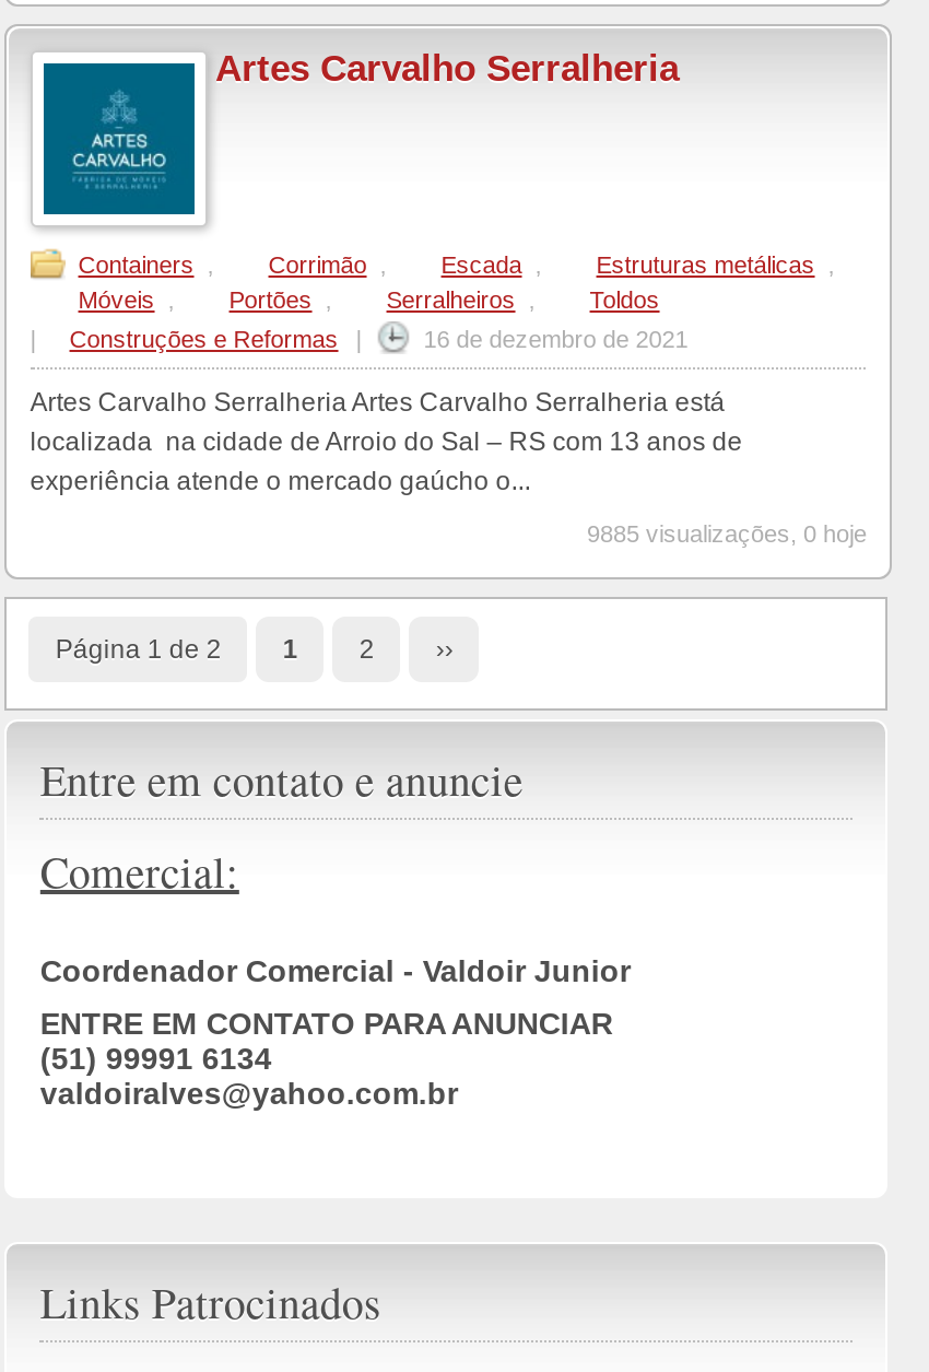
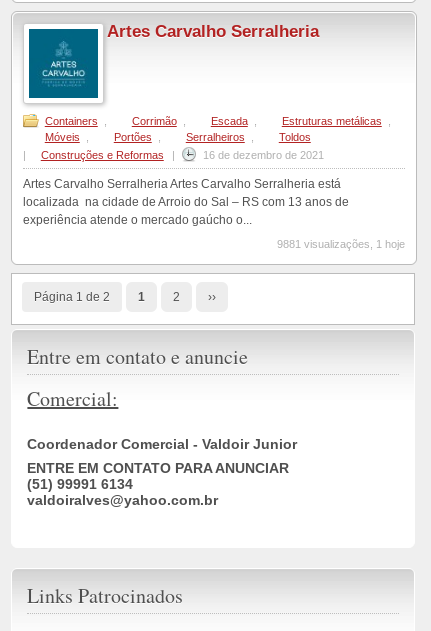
- 9885 visualizações, 0 hoje
+ 9881 visualizações, 1 hoje
